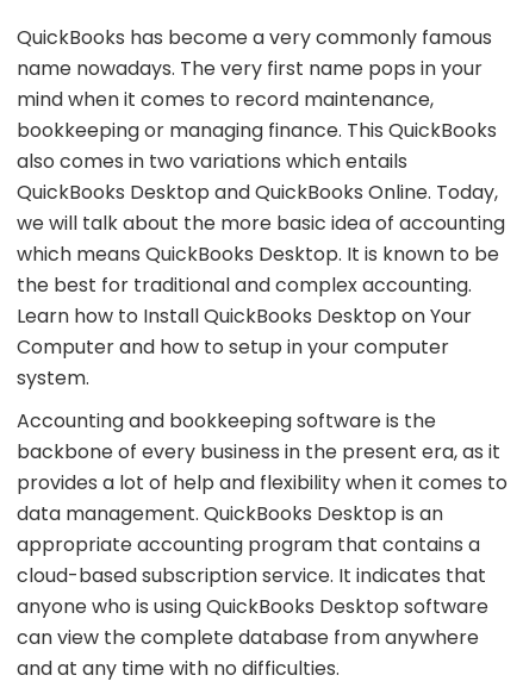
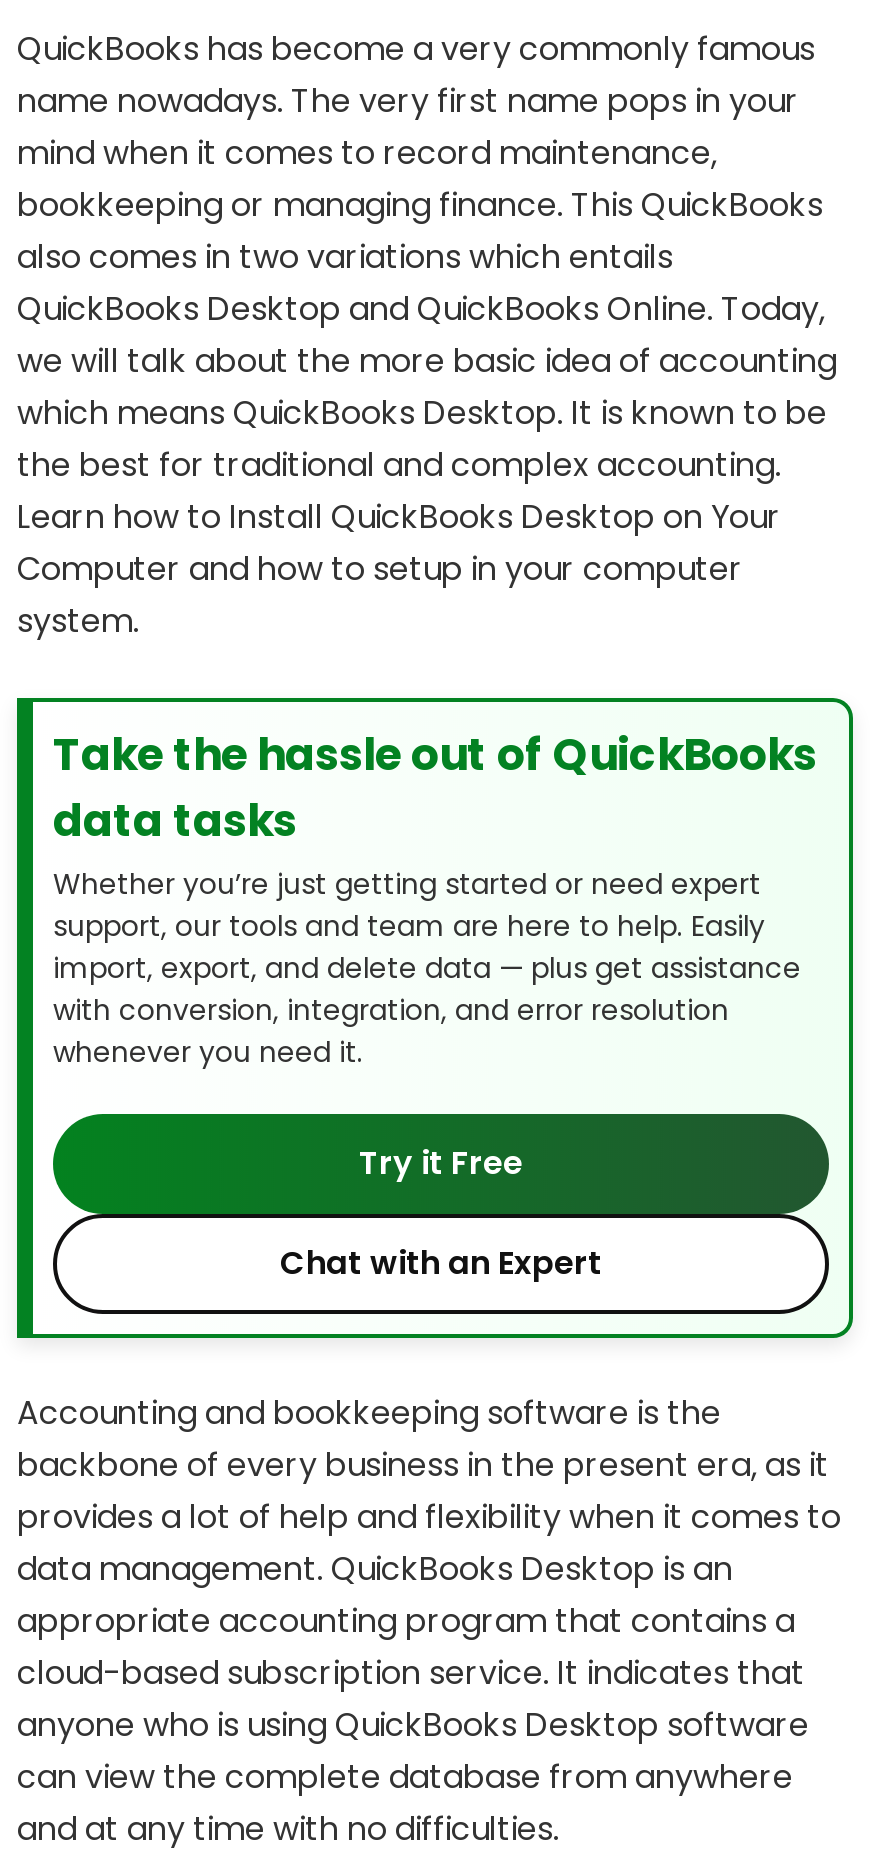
+ [image]
+ Take the hassle out of QuickBooks
+ data tasks
+ Whether you’re just getting started or need expert
+ support, our tools and team are here to help. Easily
+ import, export, and delete data — plus get assistance
+ with conversion, integration, and error resolution
+ whenever you need it.
+ Try it Free
+ Chat with an Expert
